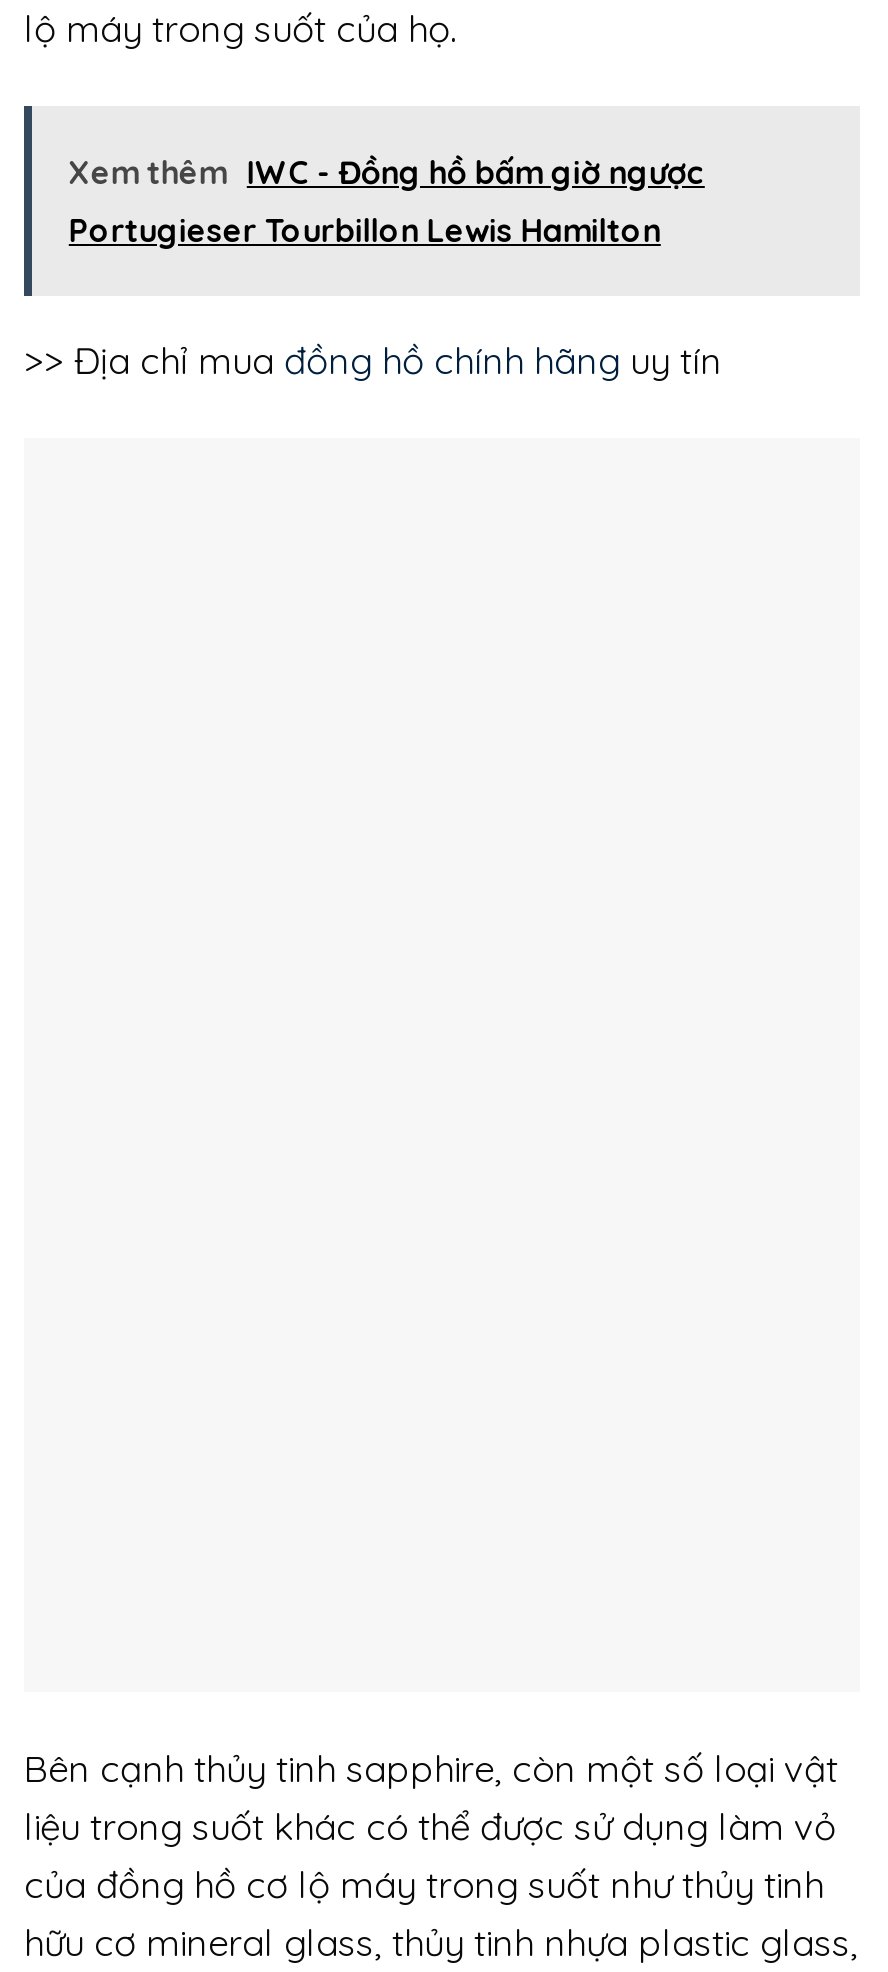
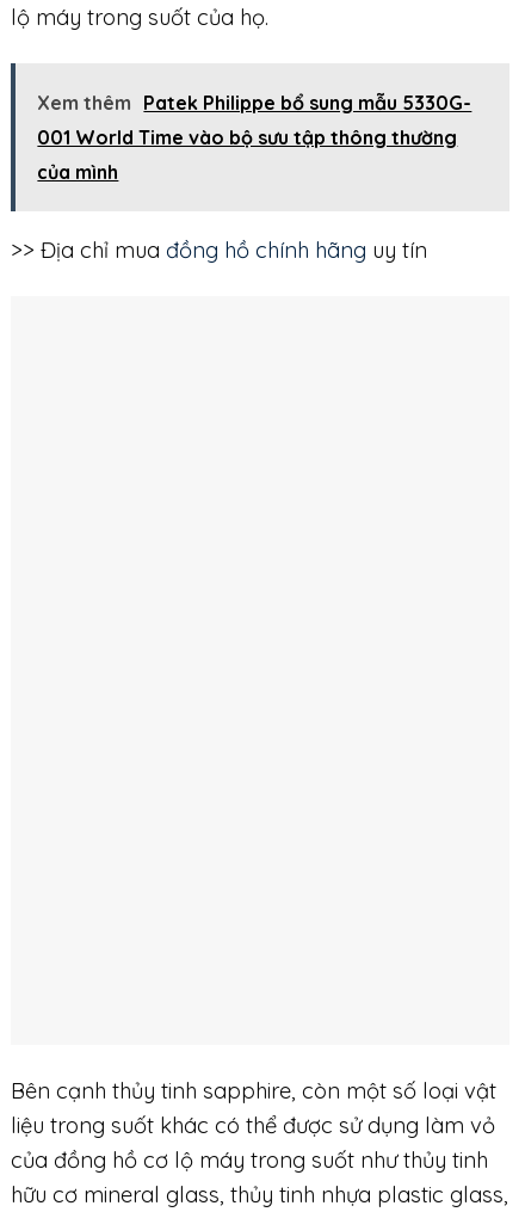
- Xem thêm IWC - Đồng hồ bấm giờ ngược
- Portugieser Tourbillon Lewis Hamilton
+ Xem thêm Patek Philippe bổ sung mẫu 5330G-
+ 001 World Time vào bộ sưu tập thông thường
+ của mình
